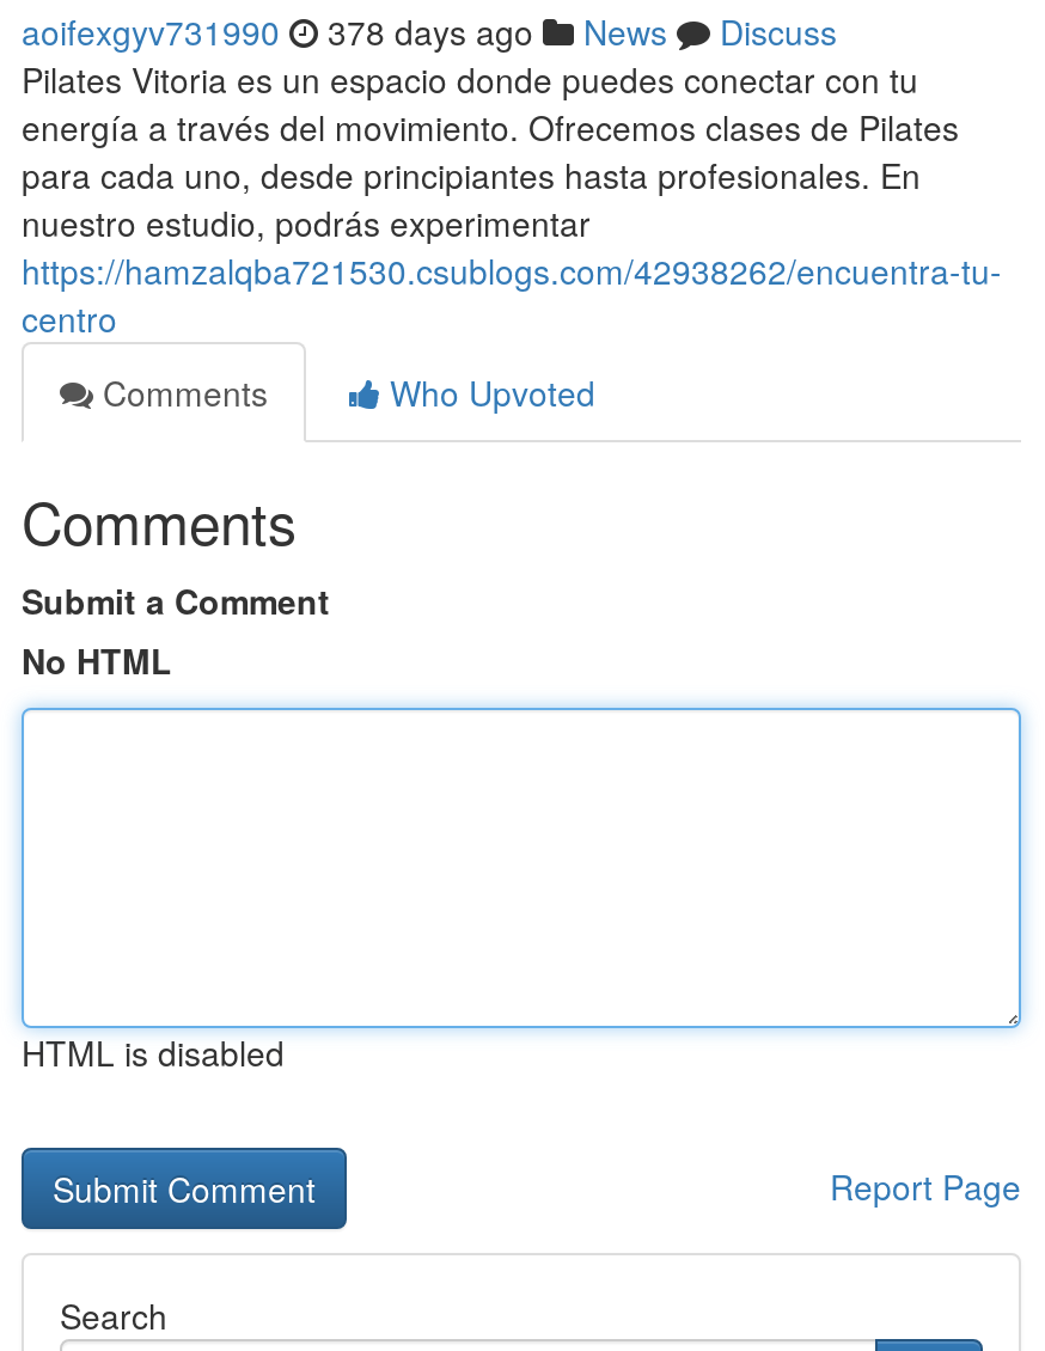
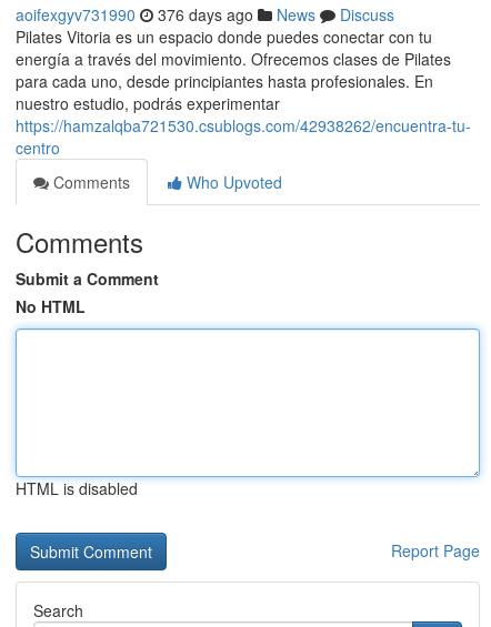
- aoifexgyv731990 378 days ago News Discuss
+ aoifexgyv731990 376 days ago News Discuss
